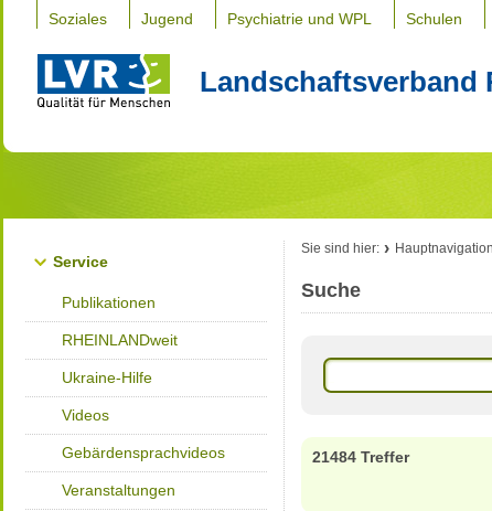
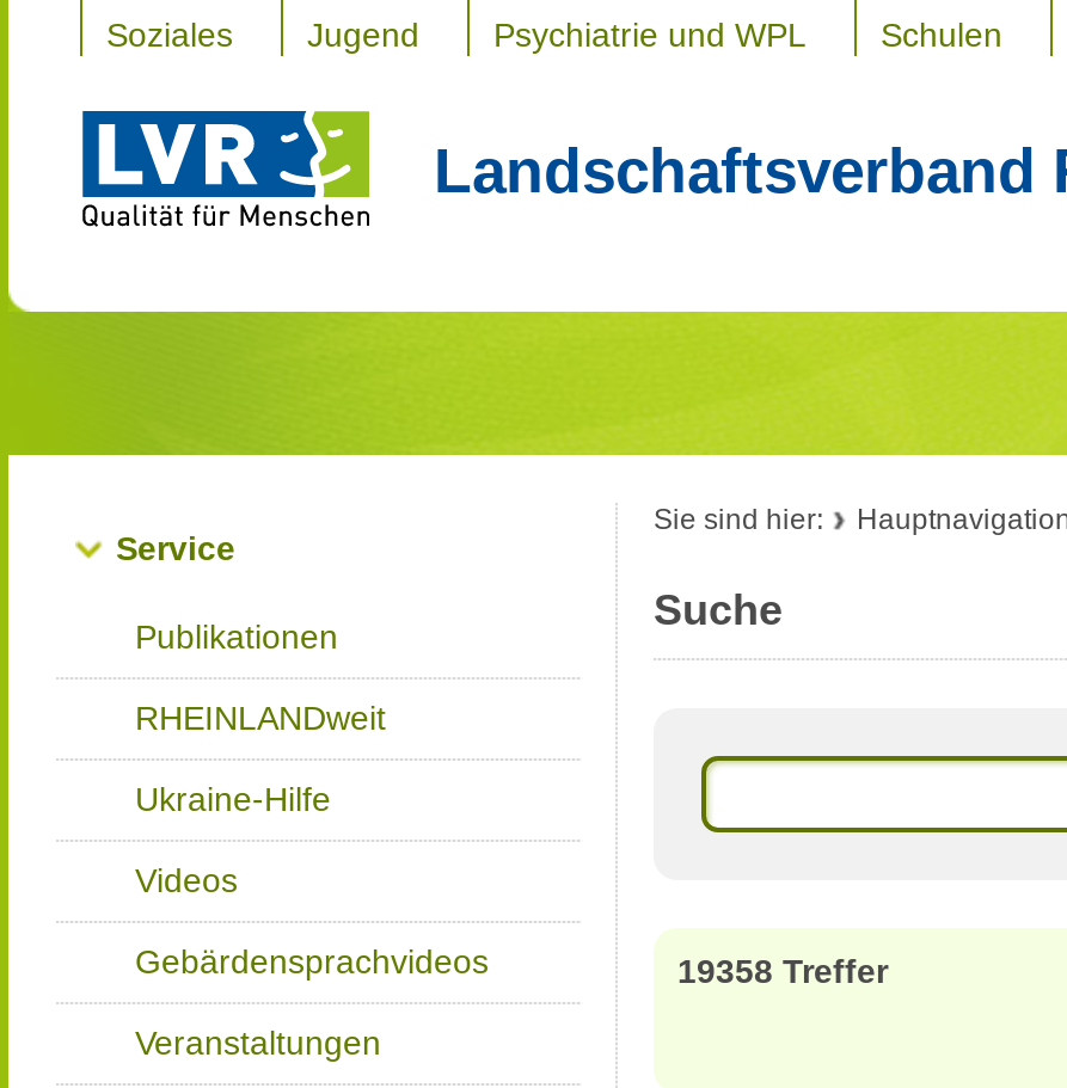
- 21484 Treffer
+ 19358 Treffer
